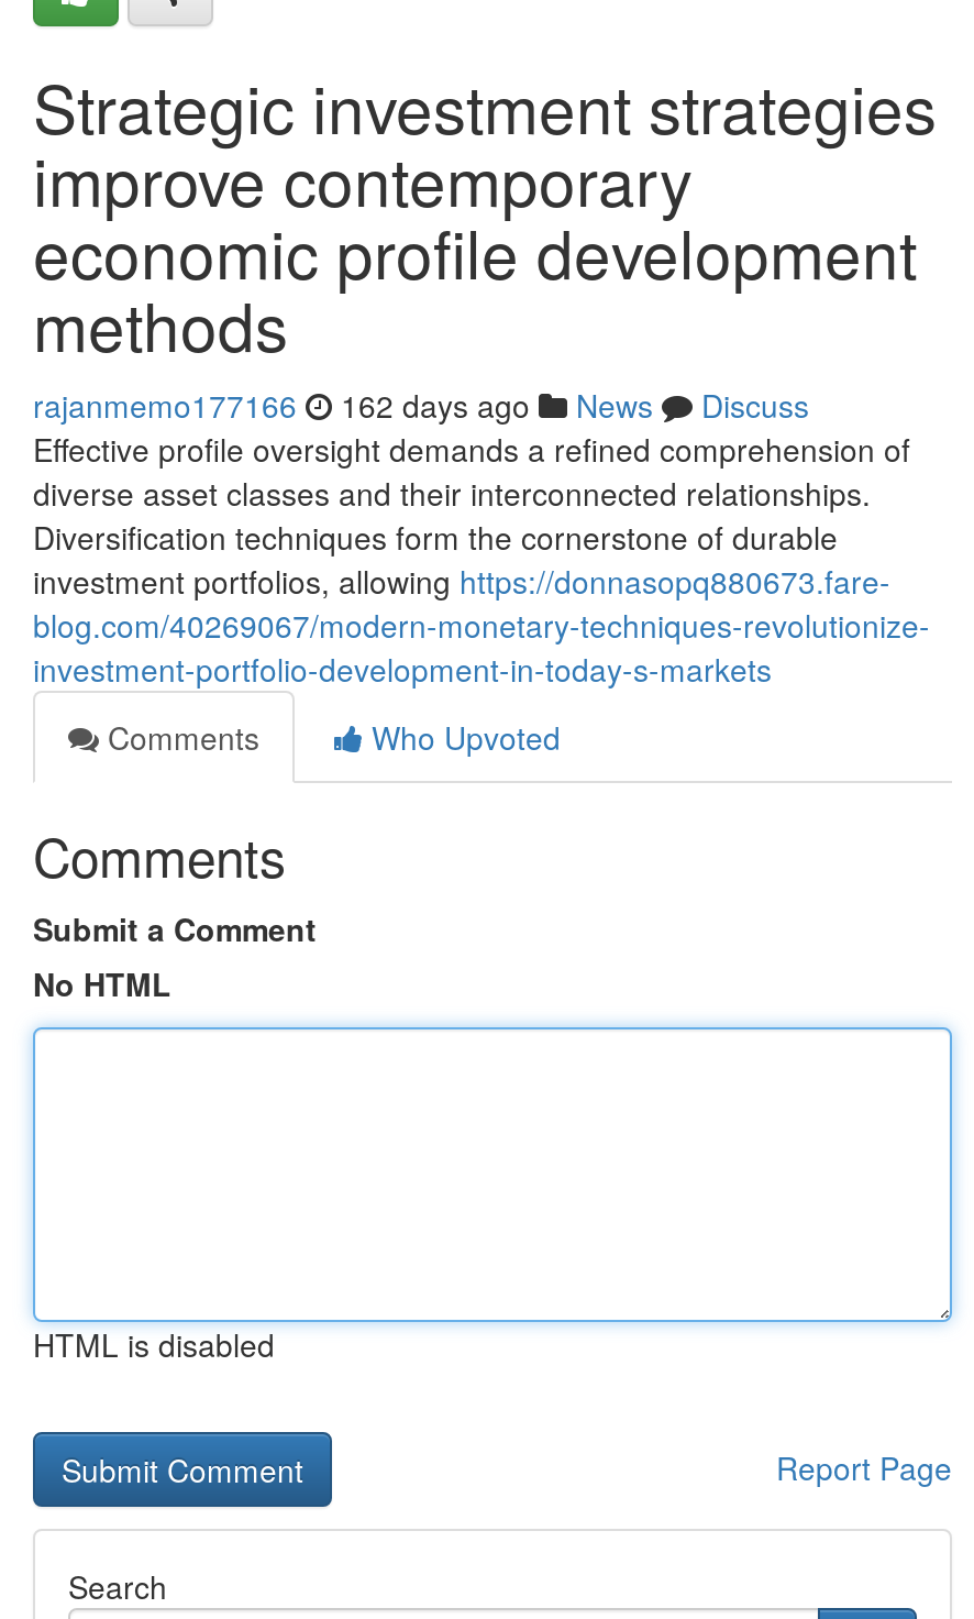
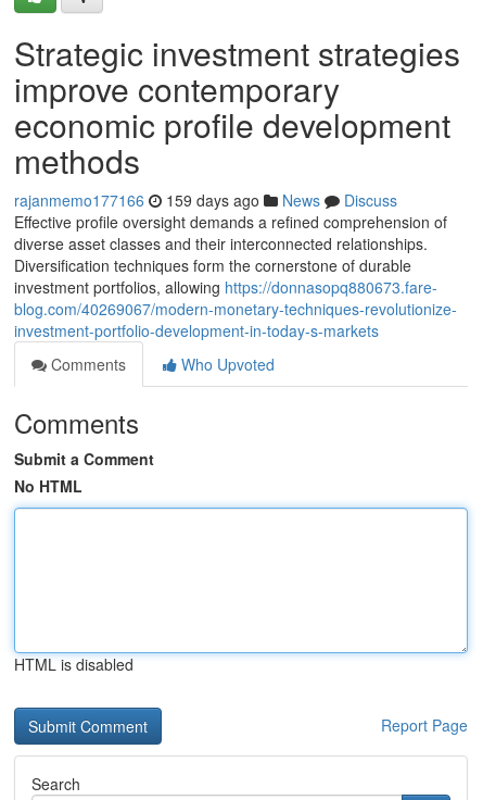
- rajanmemo177166 162 days ago News Discuss
+ rajanmemo177166 159 days ago News Discuss
